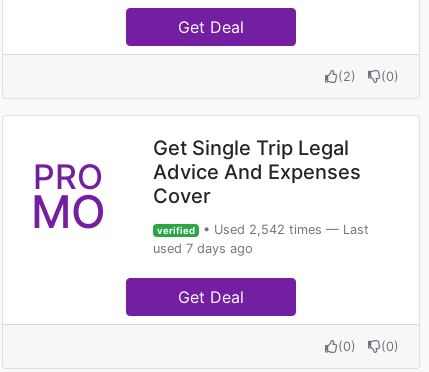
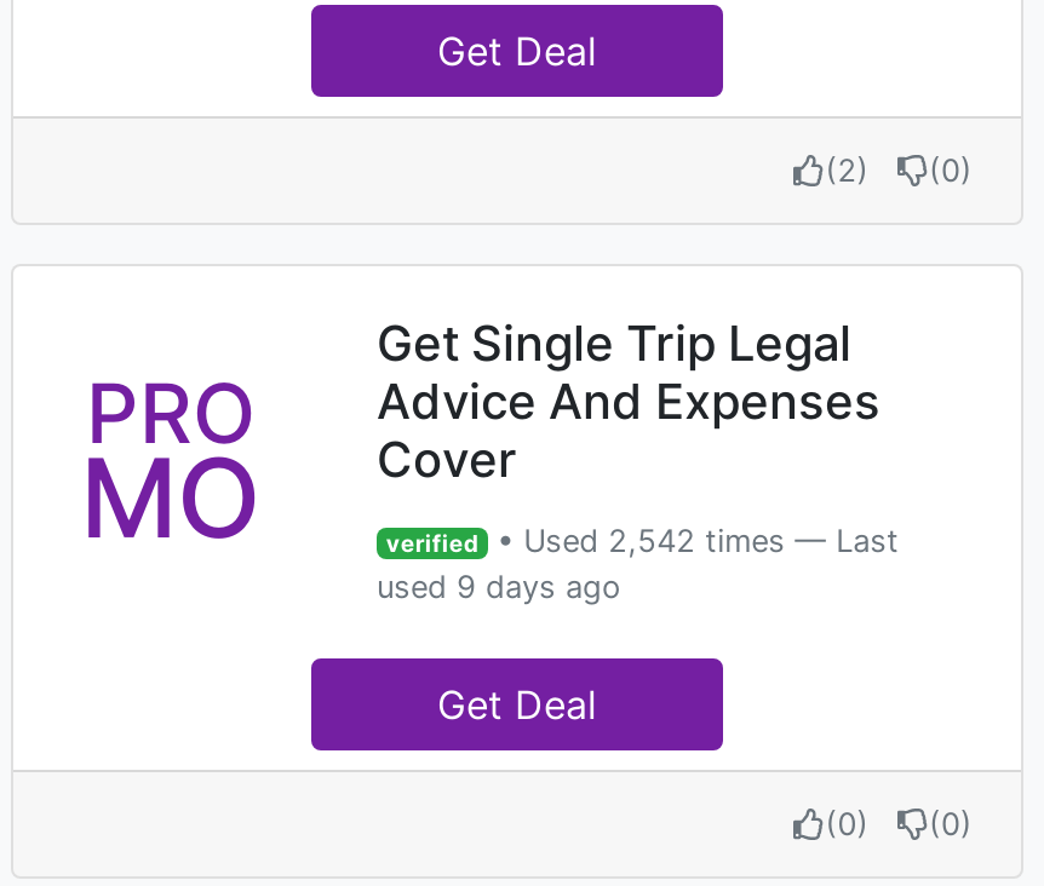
- used 7 days ago
+ used 9 days ago
